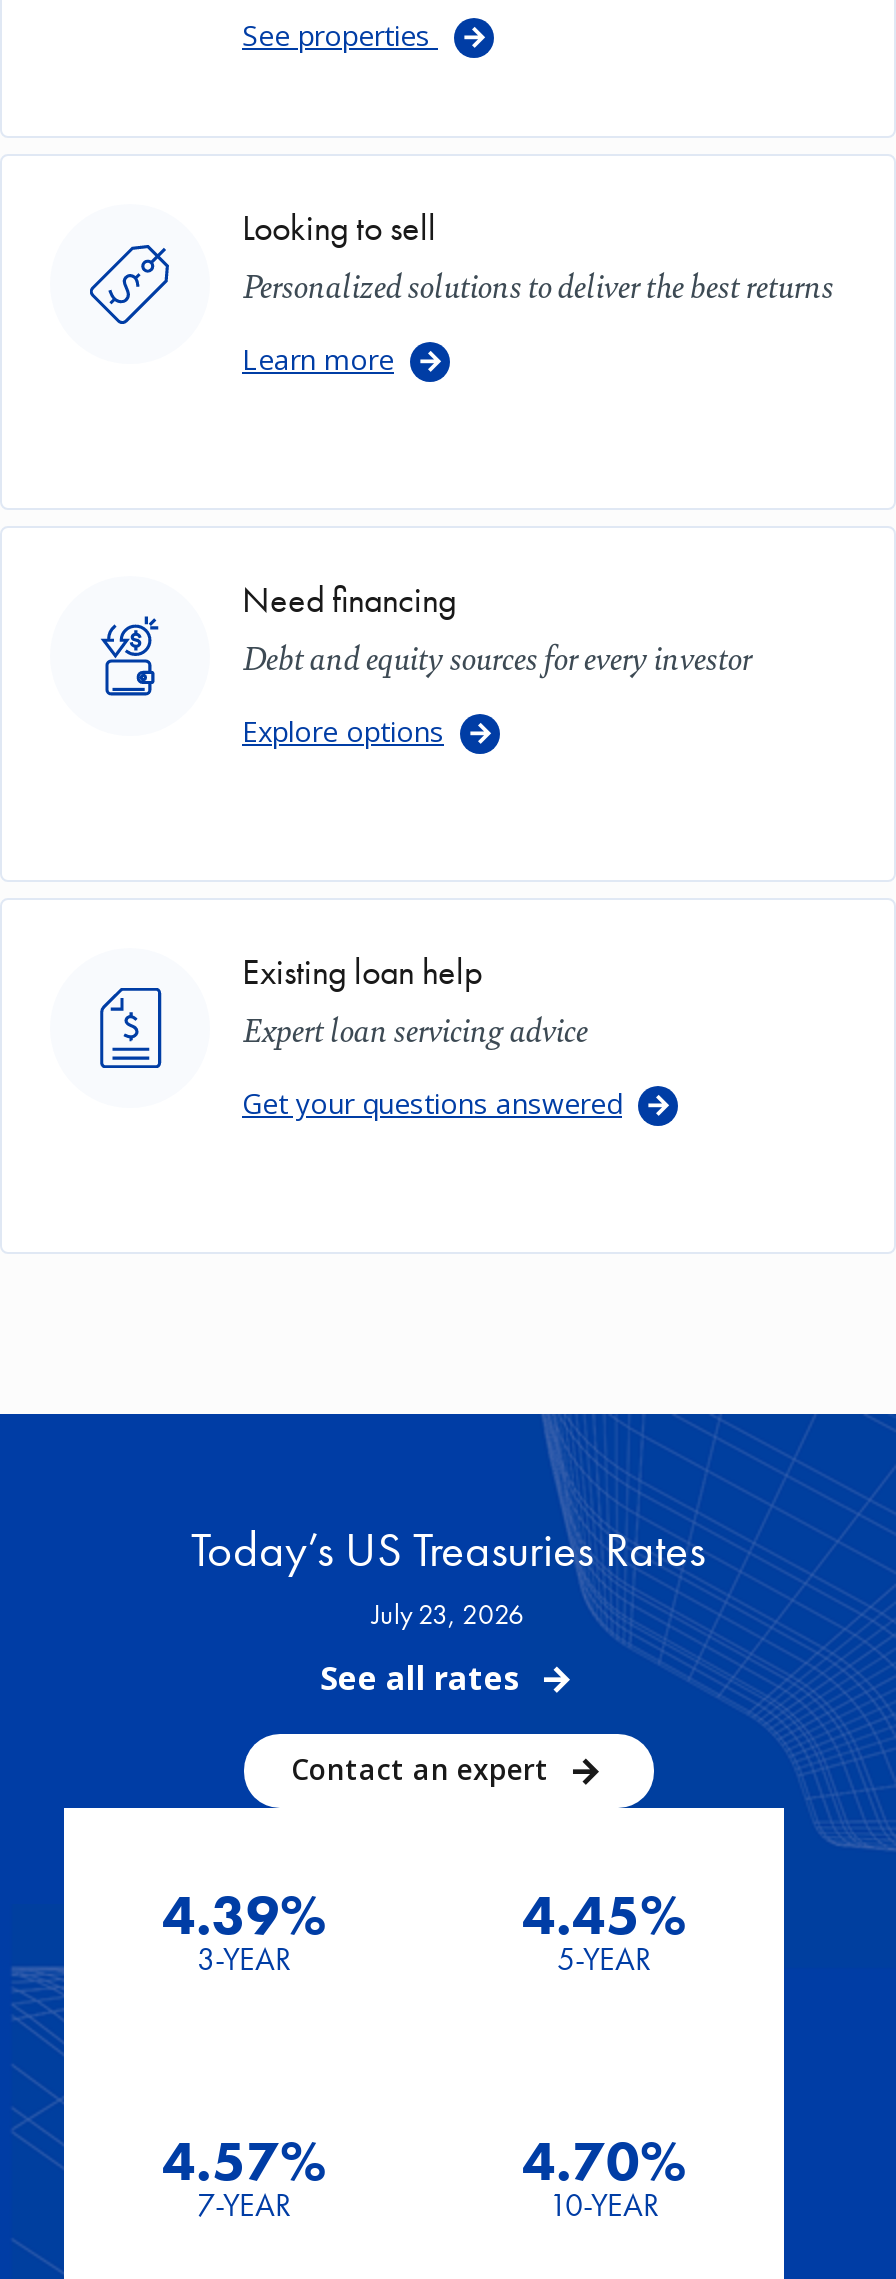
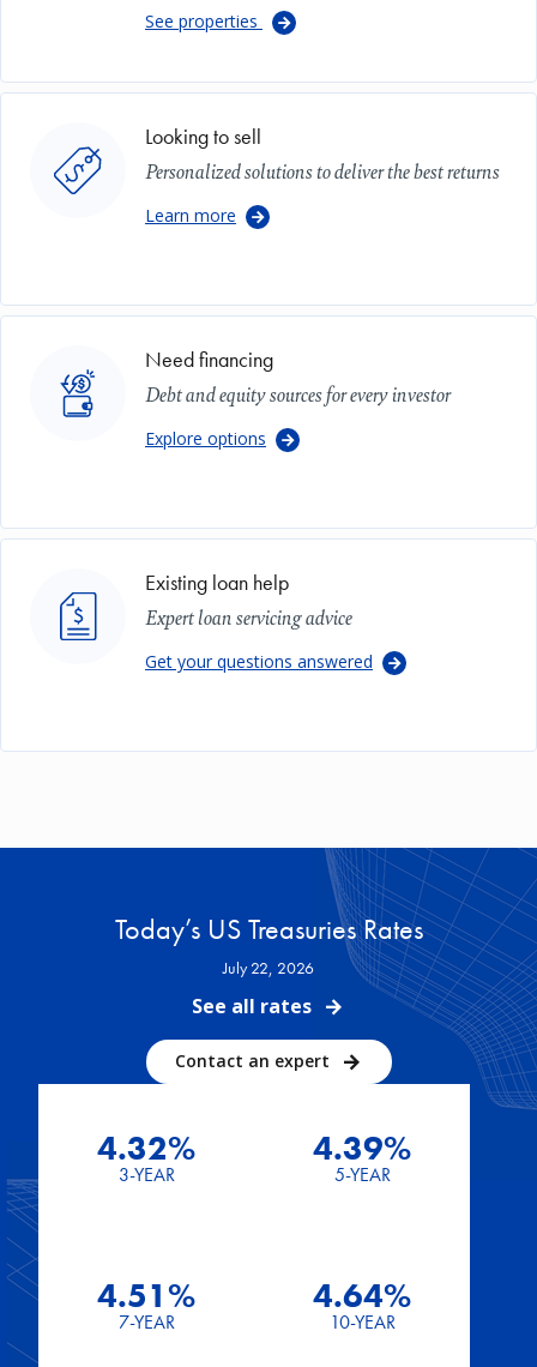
- July 23, 2026
+ July 22, 2026

- 4.39%
+ 4.32%

- 4.45%
+ 4.39%

- 4.57%
+ 4.51%

- 4.70%
+ 4.64%
